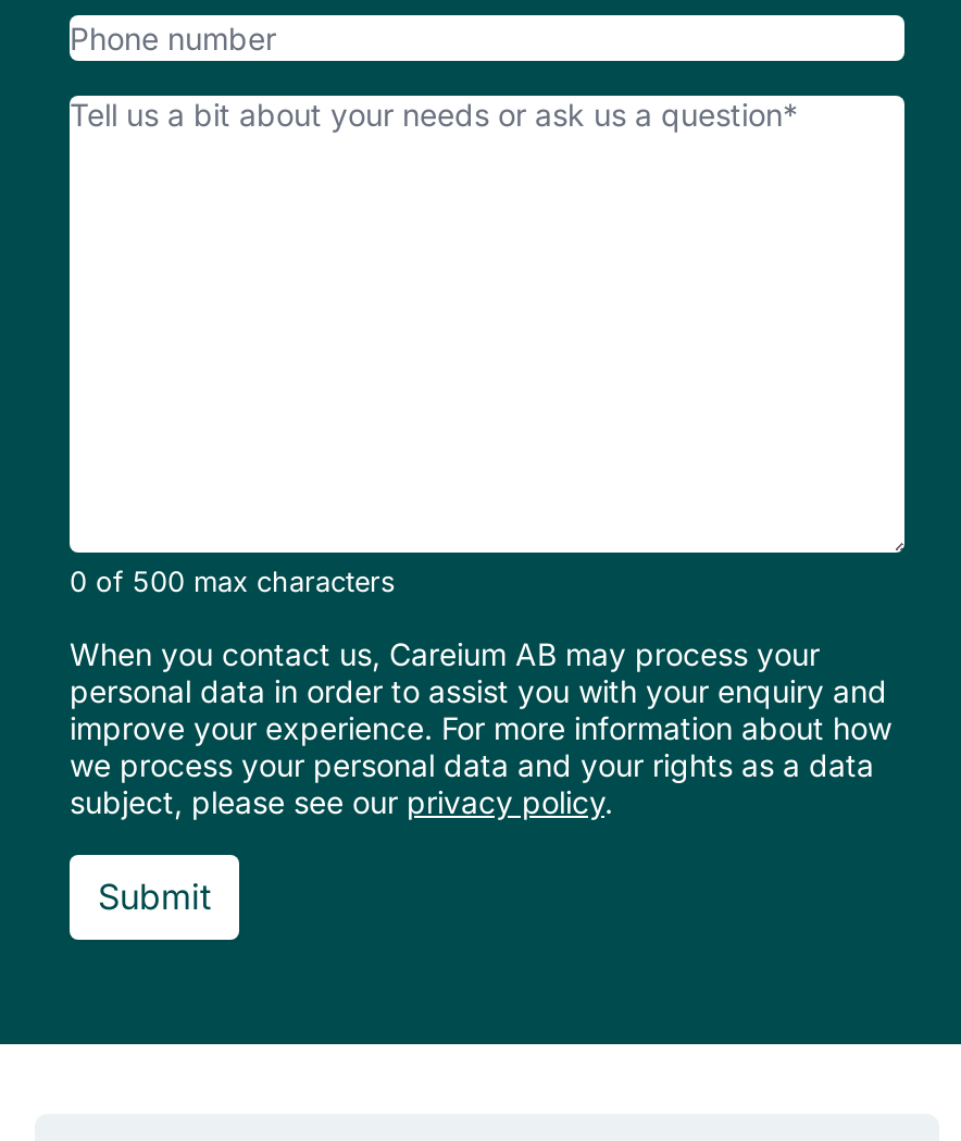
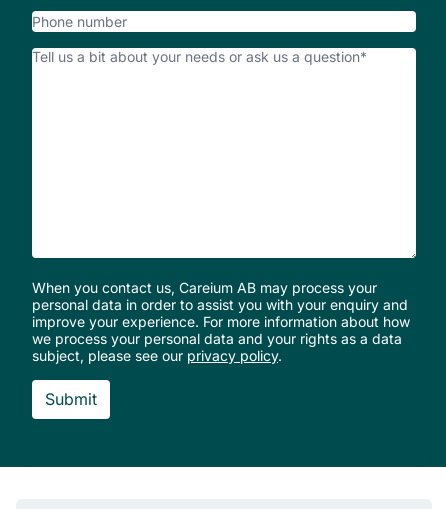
- 0 of 500 max characters
